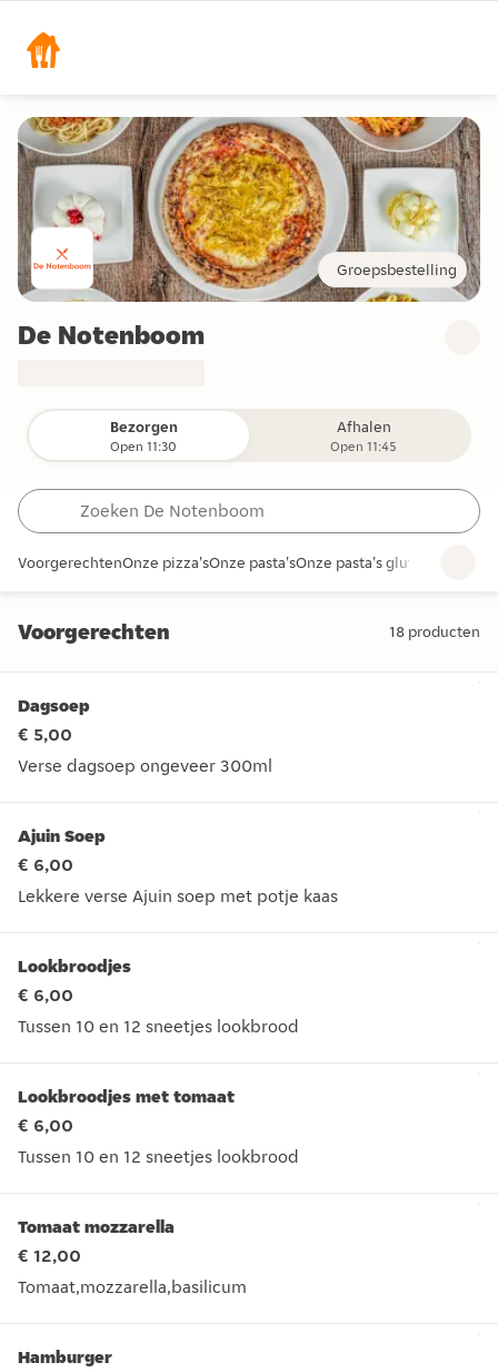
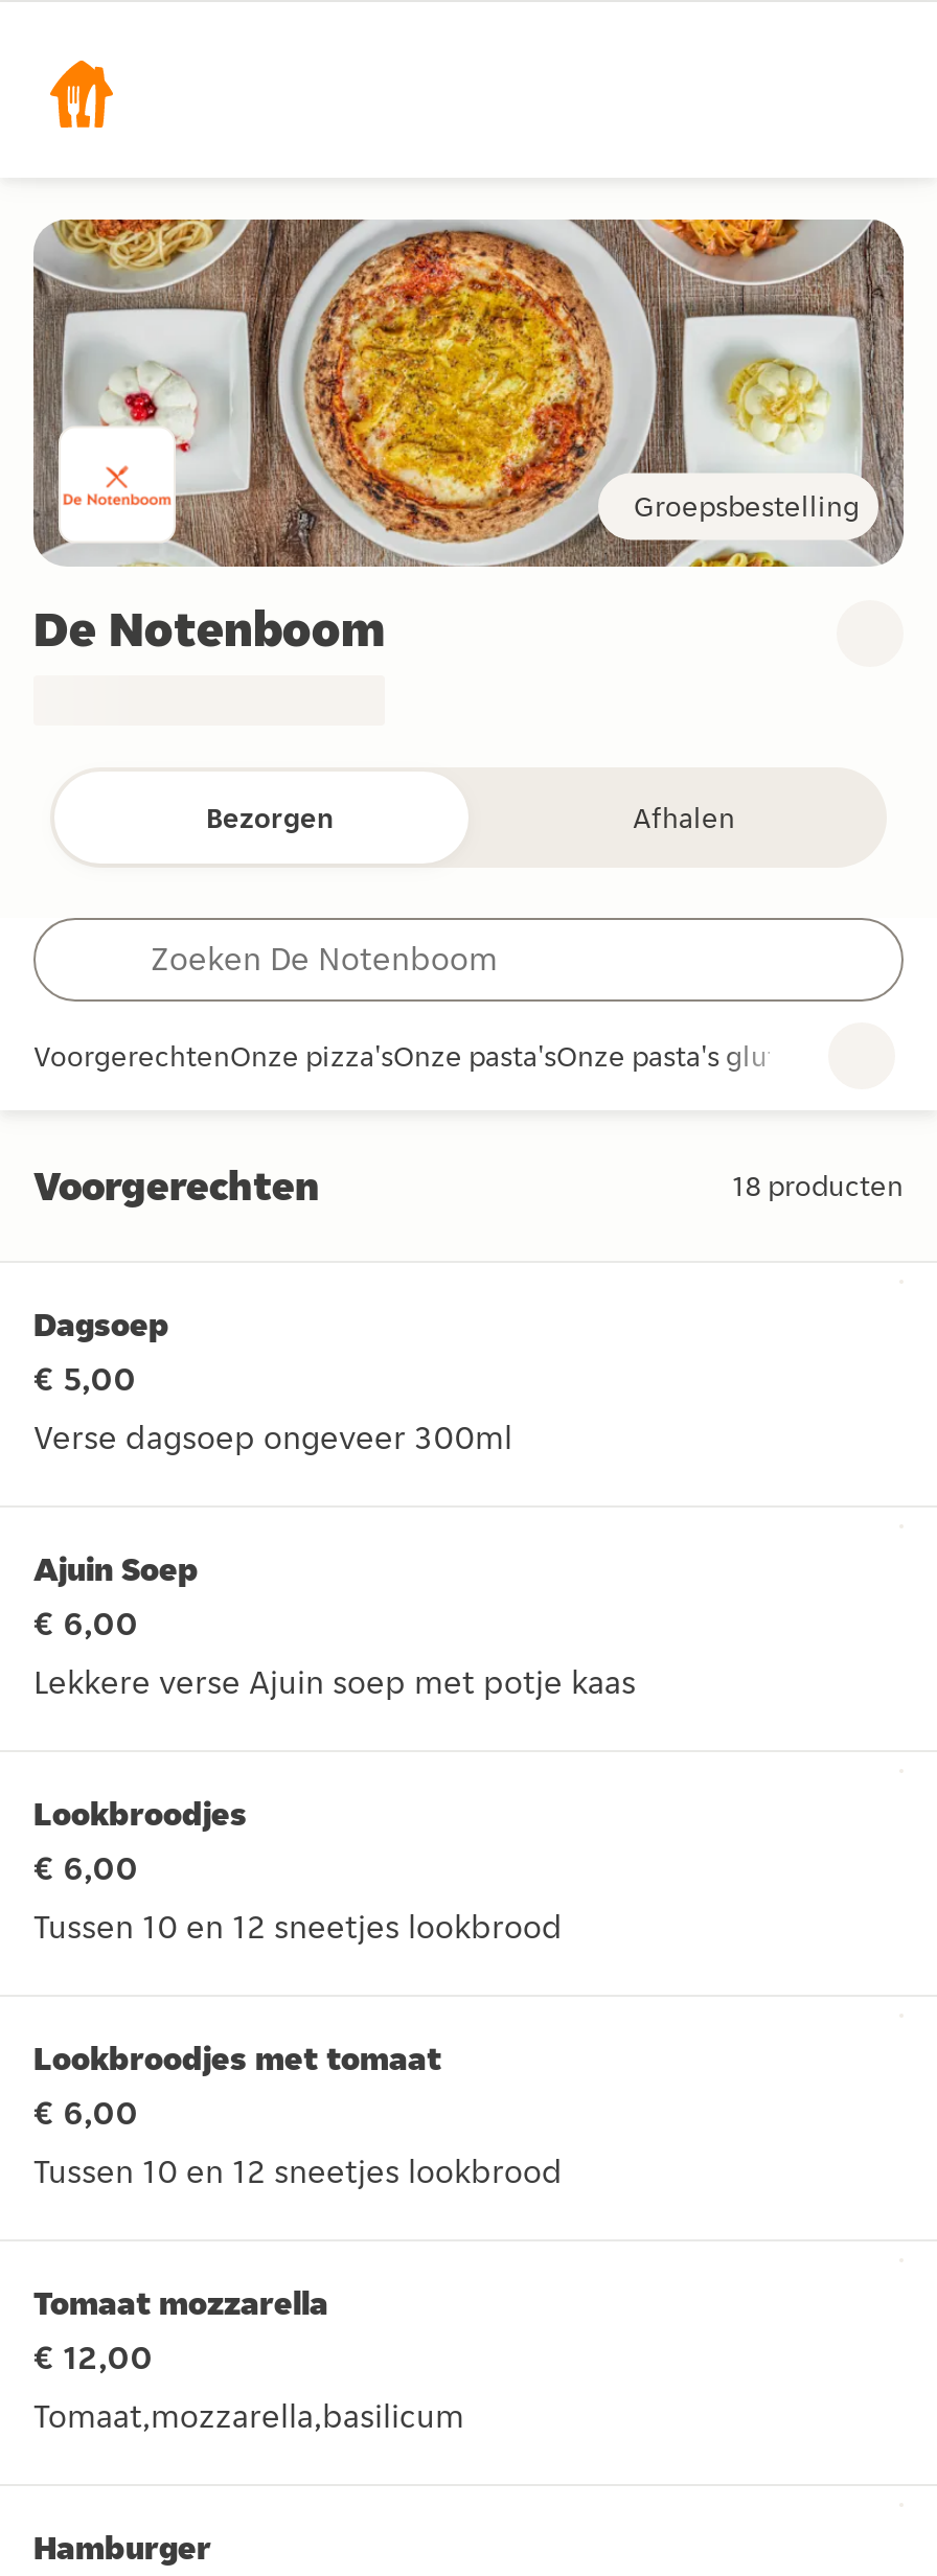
- Open 11:30

- Open 11:45
